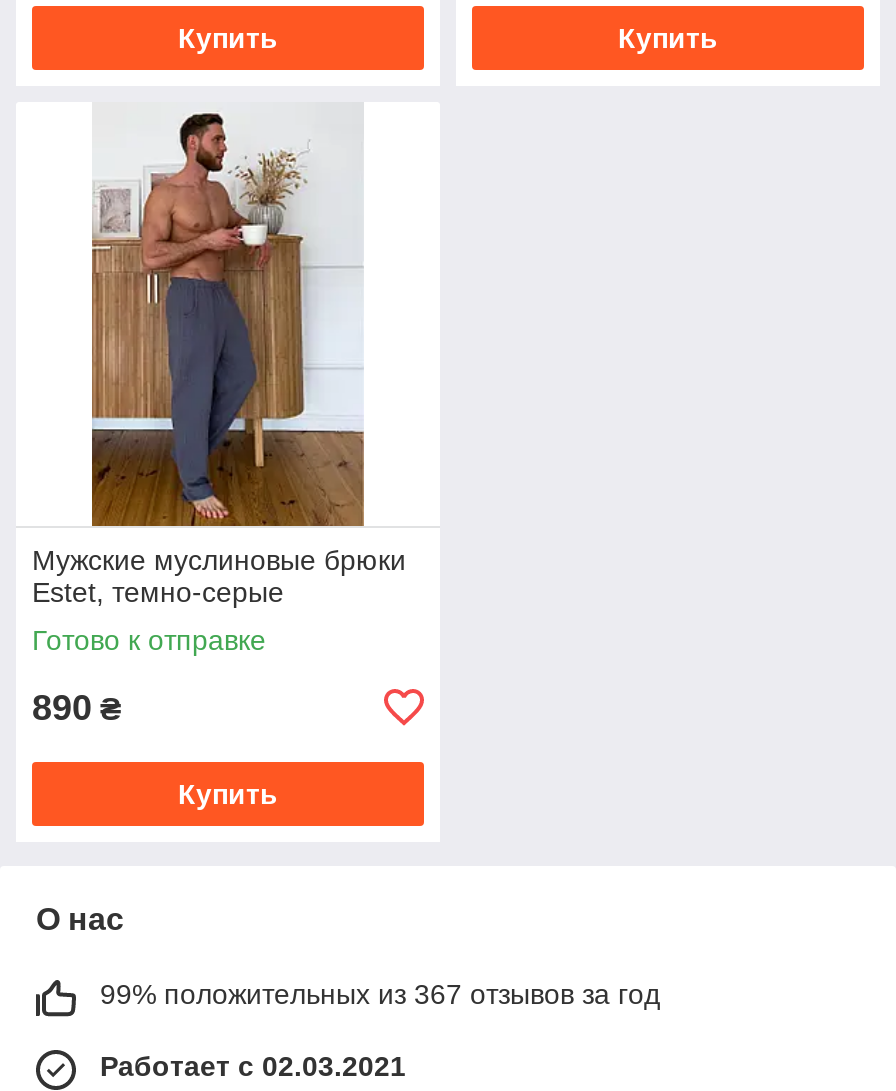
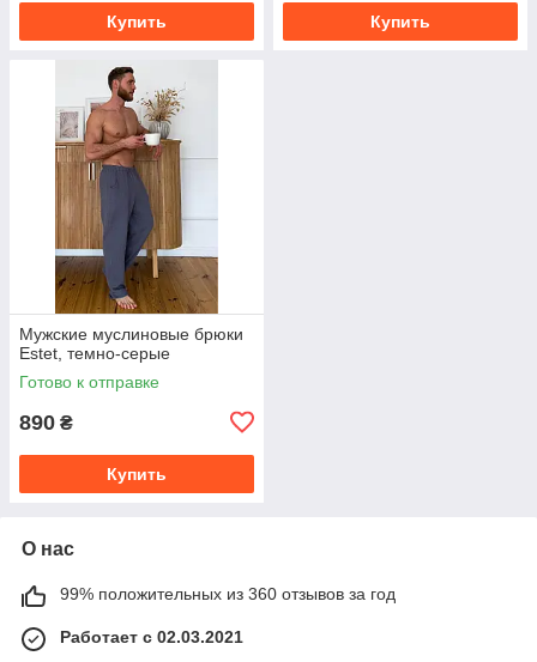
- 99% положительных из 367 отзывов за год
+ 99% положительных из 360 отзывов за год
